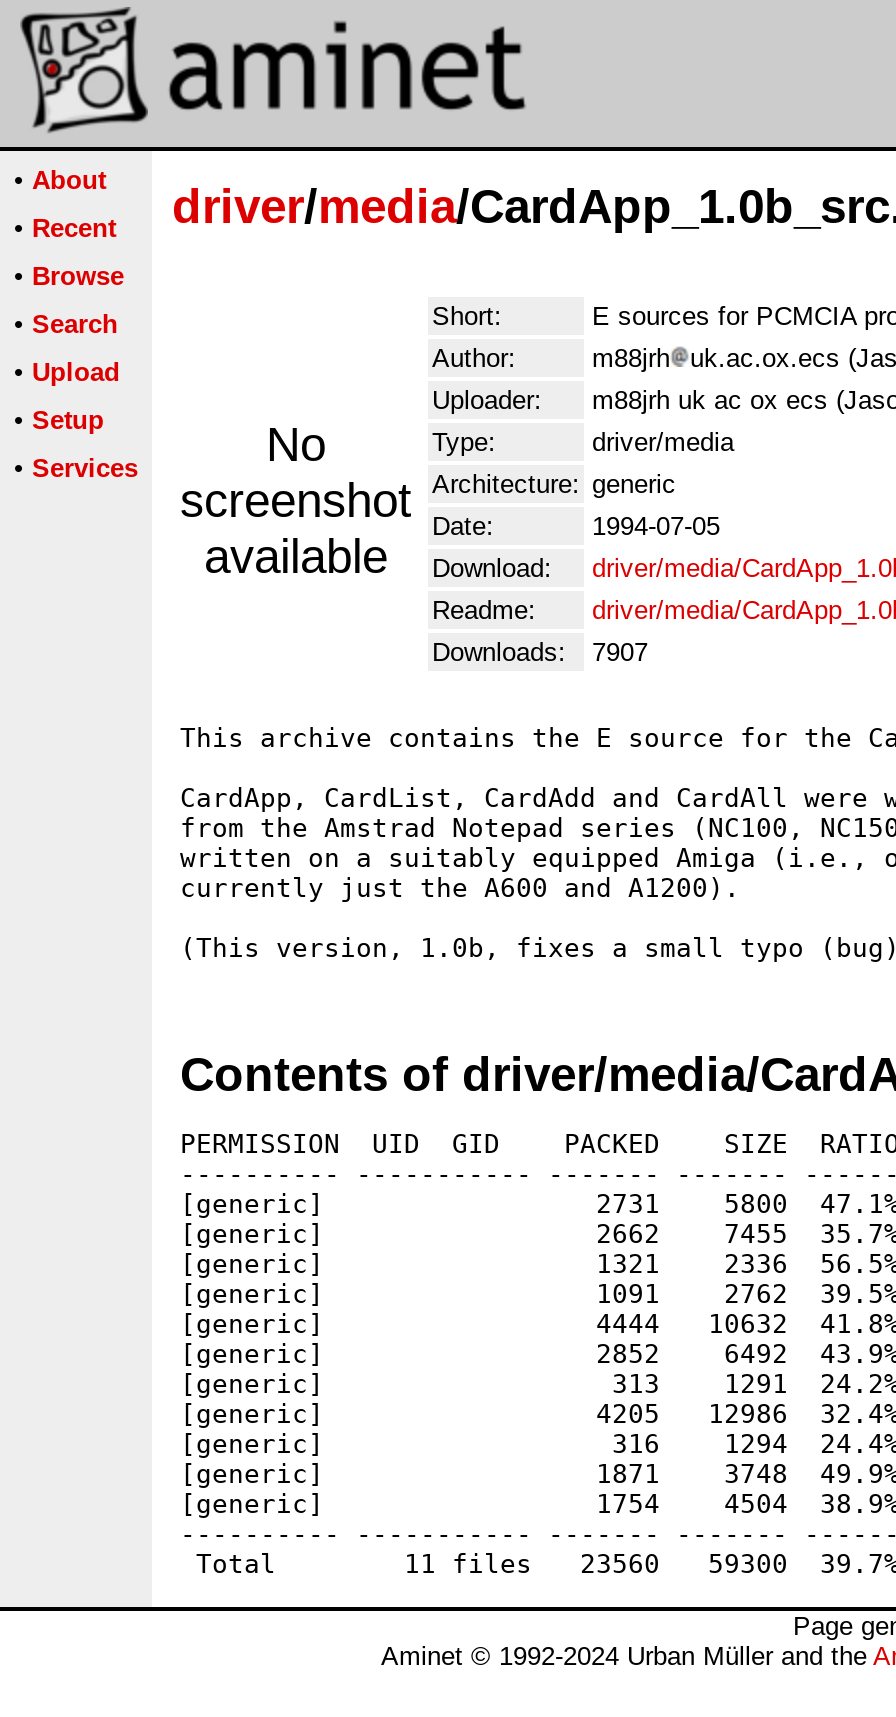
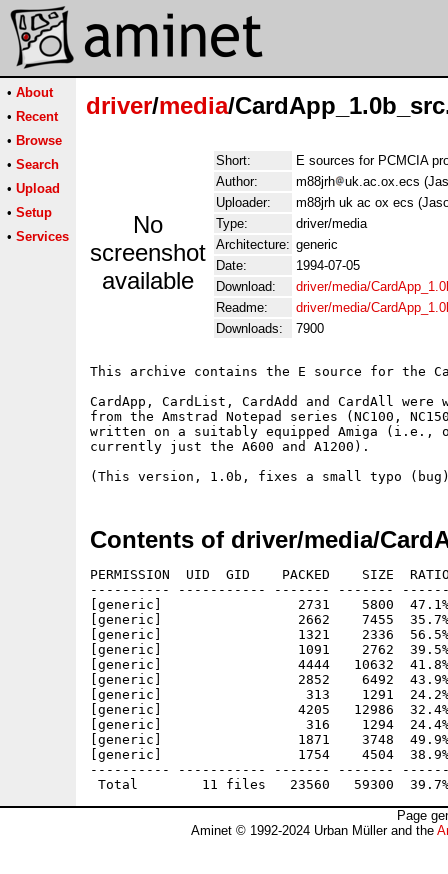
- Downloads: 7907
+ Downloads: 7900
